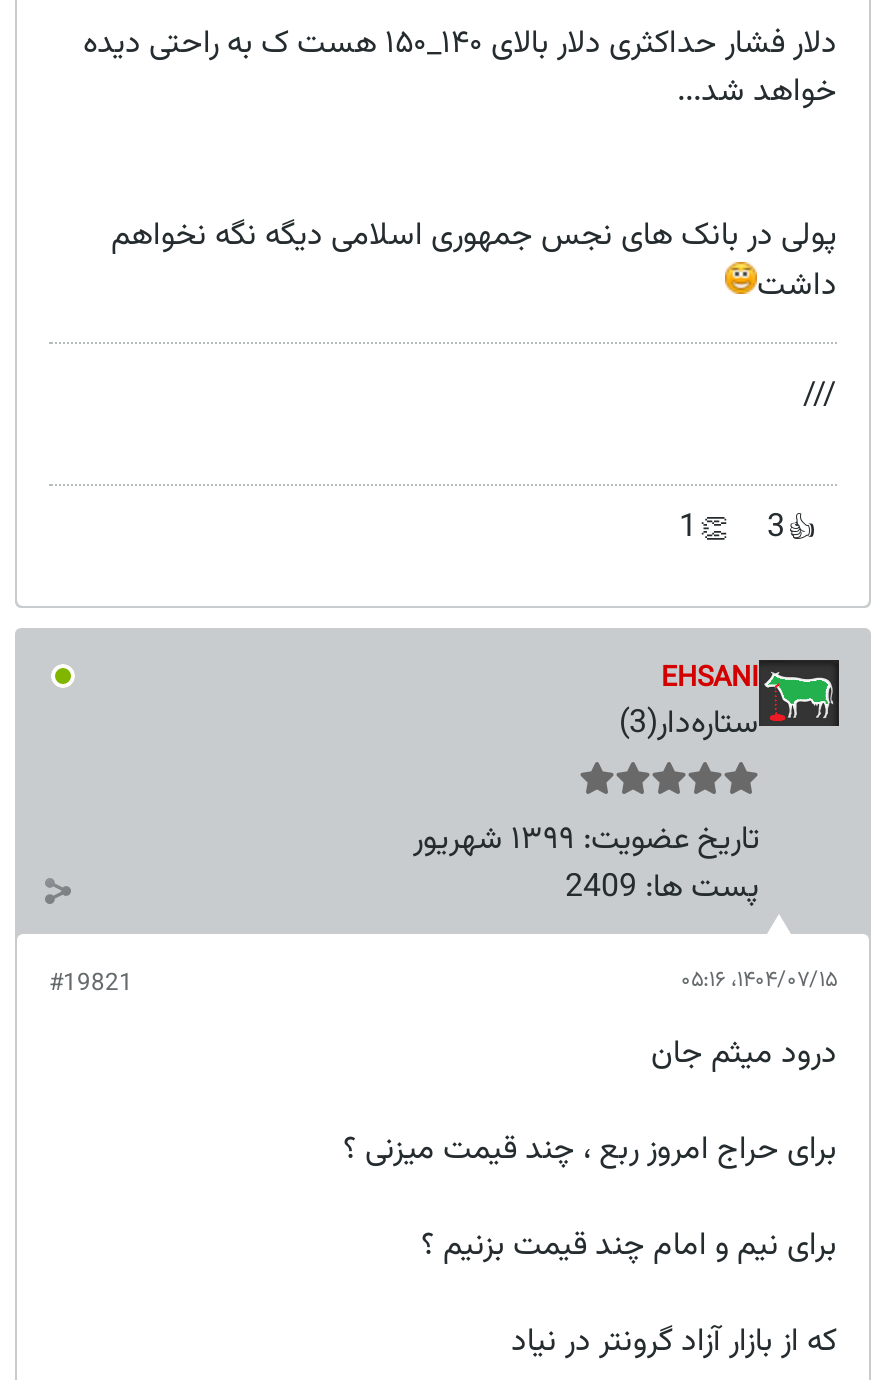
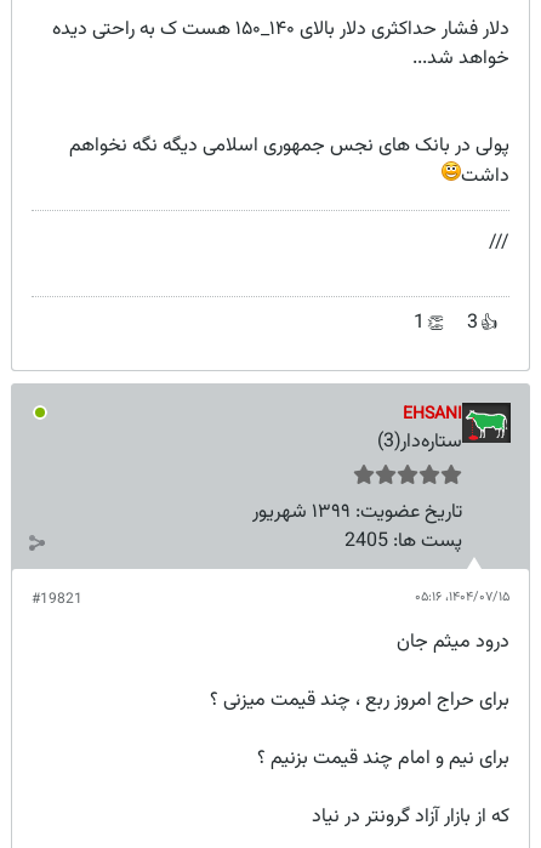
- پست ها: 2409
+ پست ها: 2405
